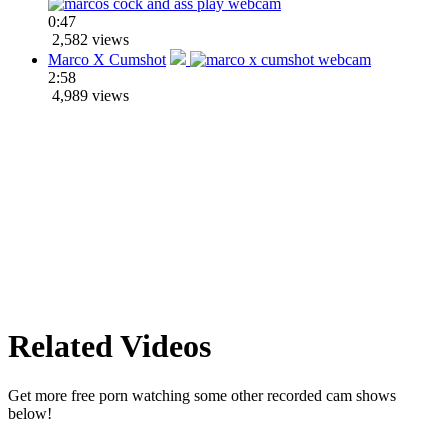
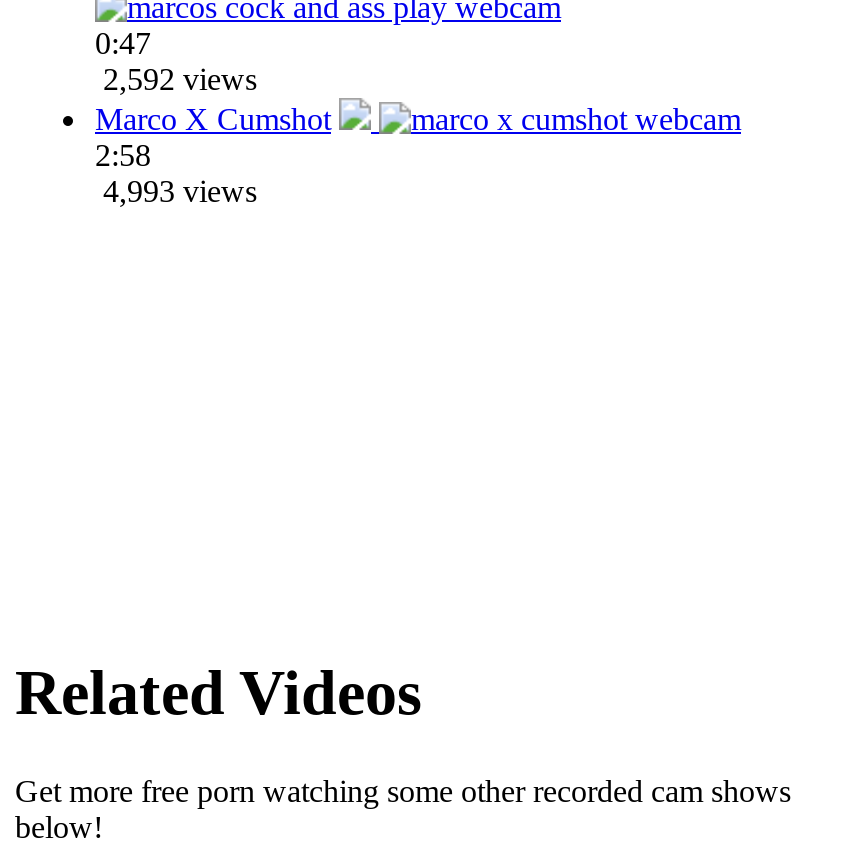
- 2,582 views
+ 2,592 views

- 4,989 views
+ 4,993 views
